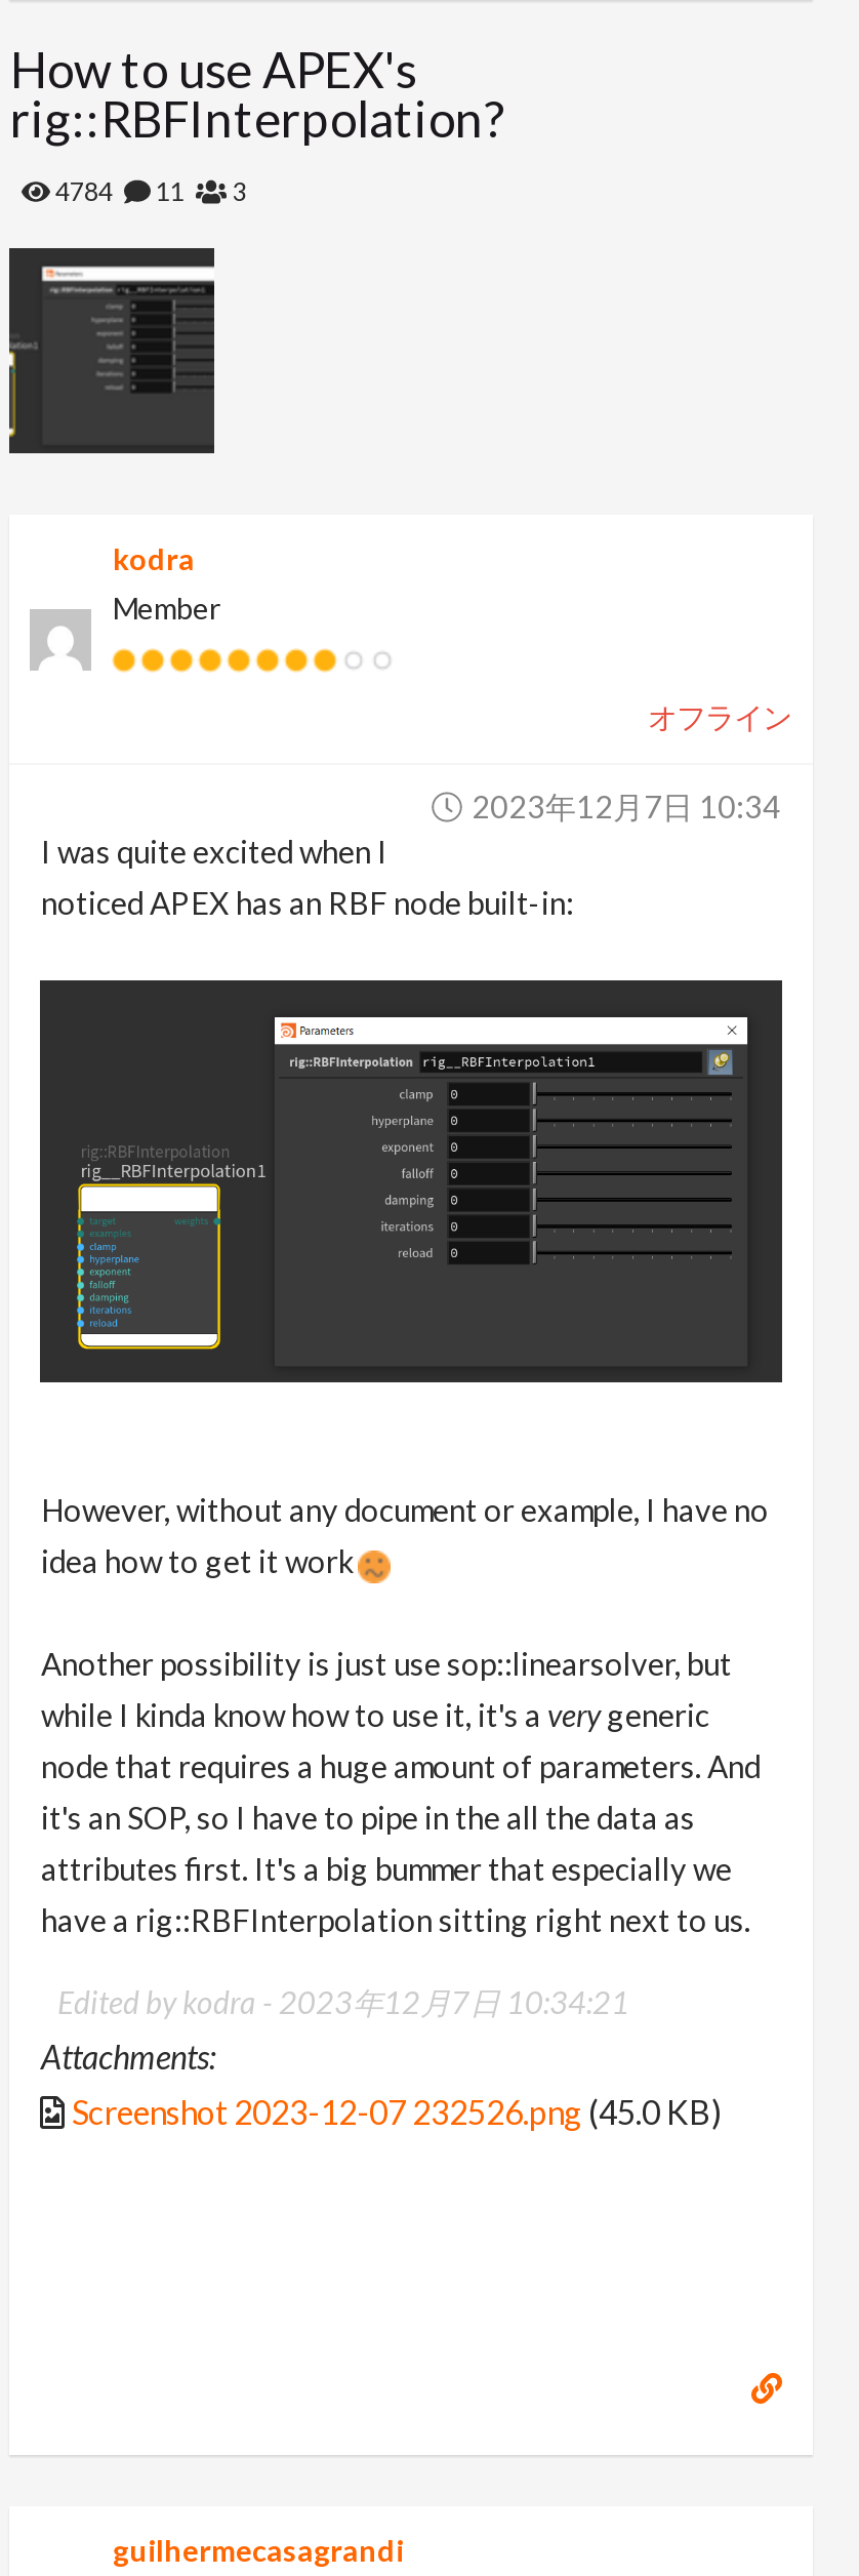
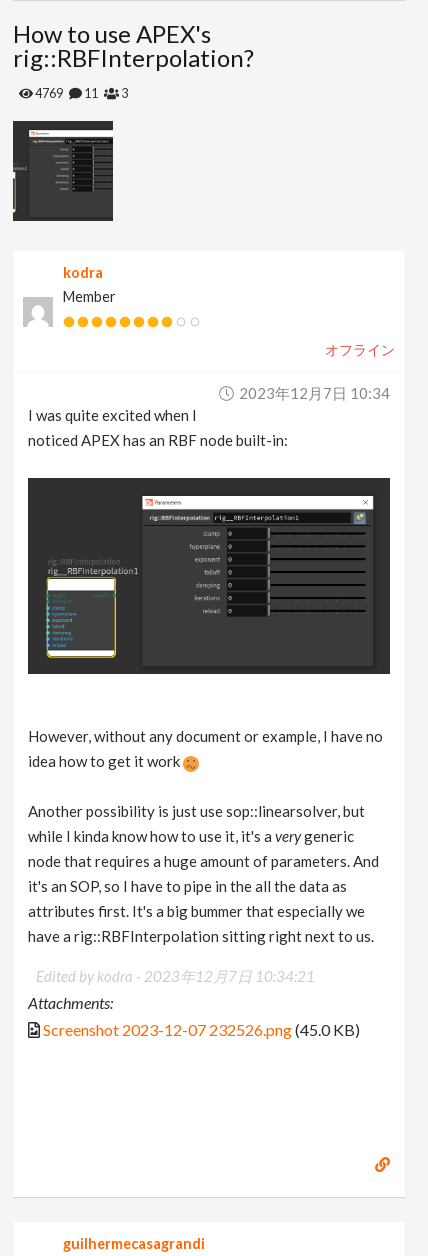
- 4784
+ 4769
